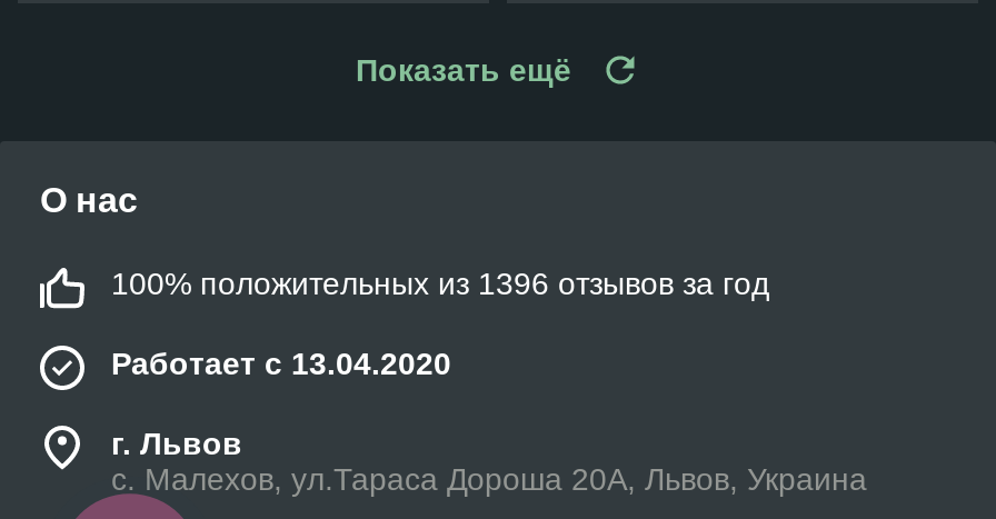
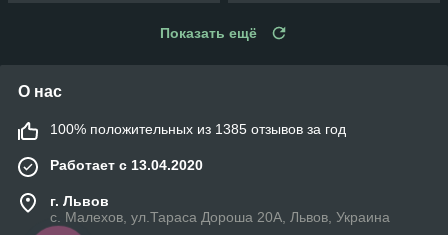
- 100% положительных из 1396 отзывов за год
+ 100% положительных из 1385 отзывов за год
